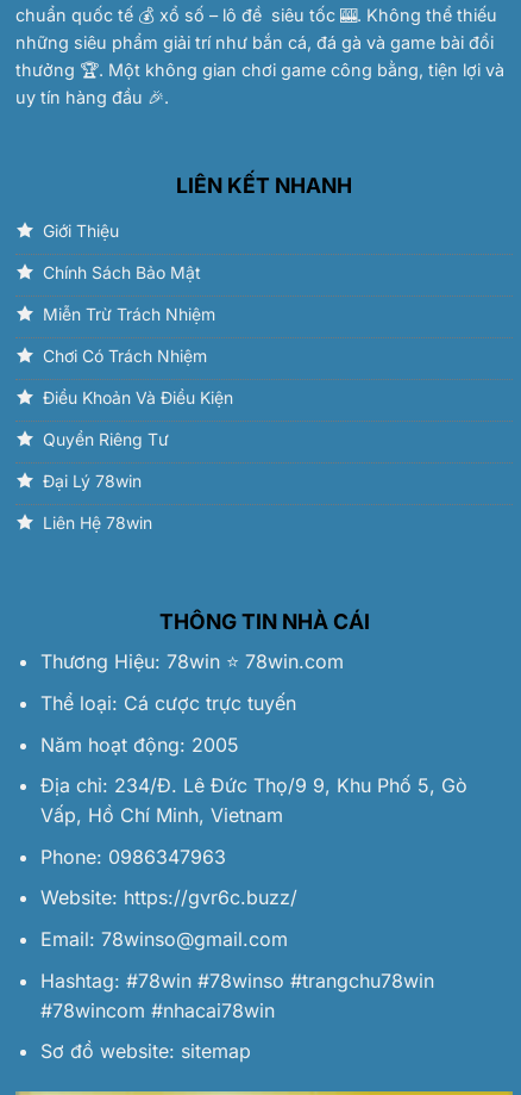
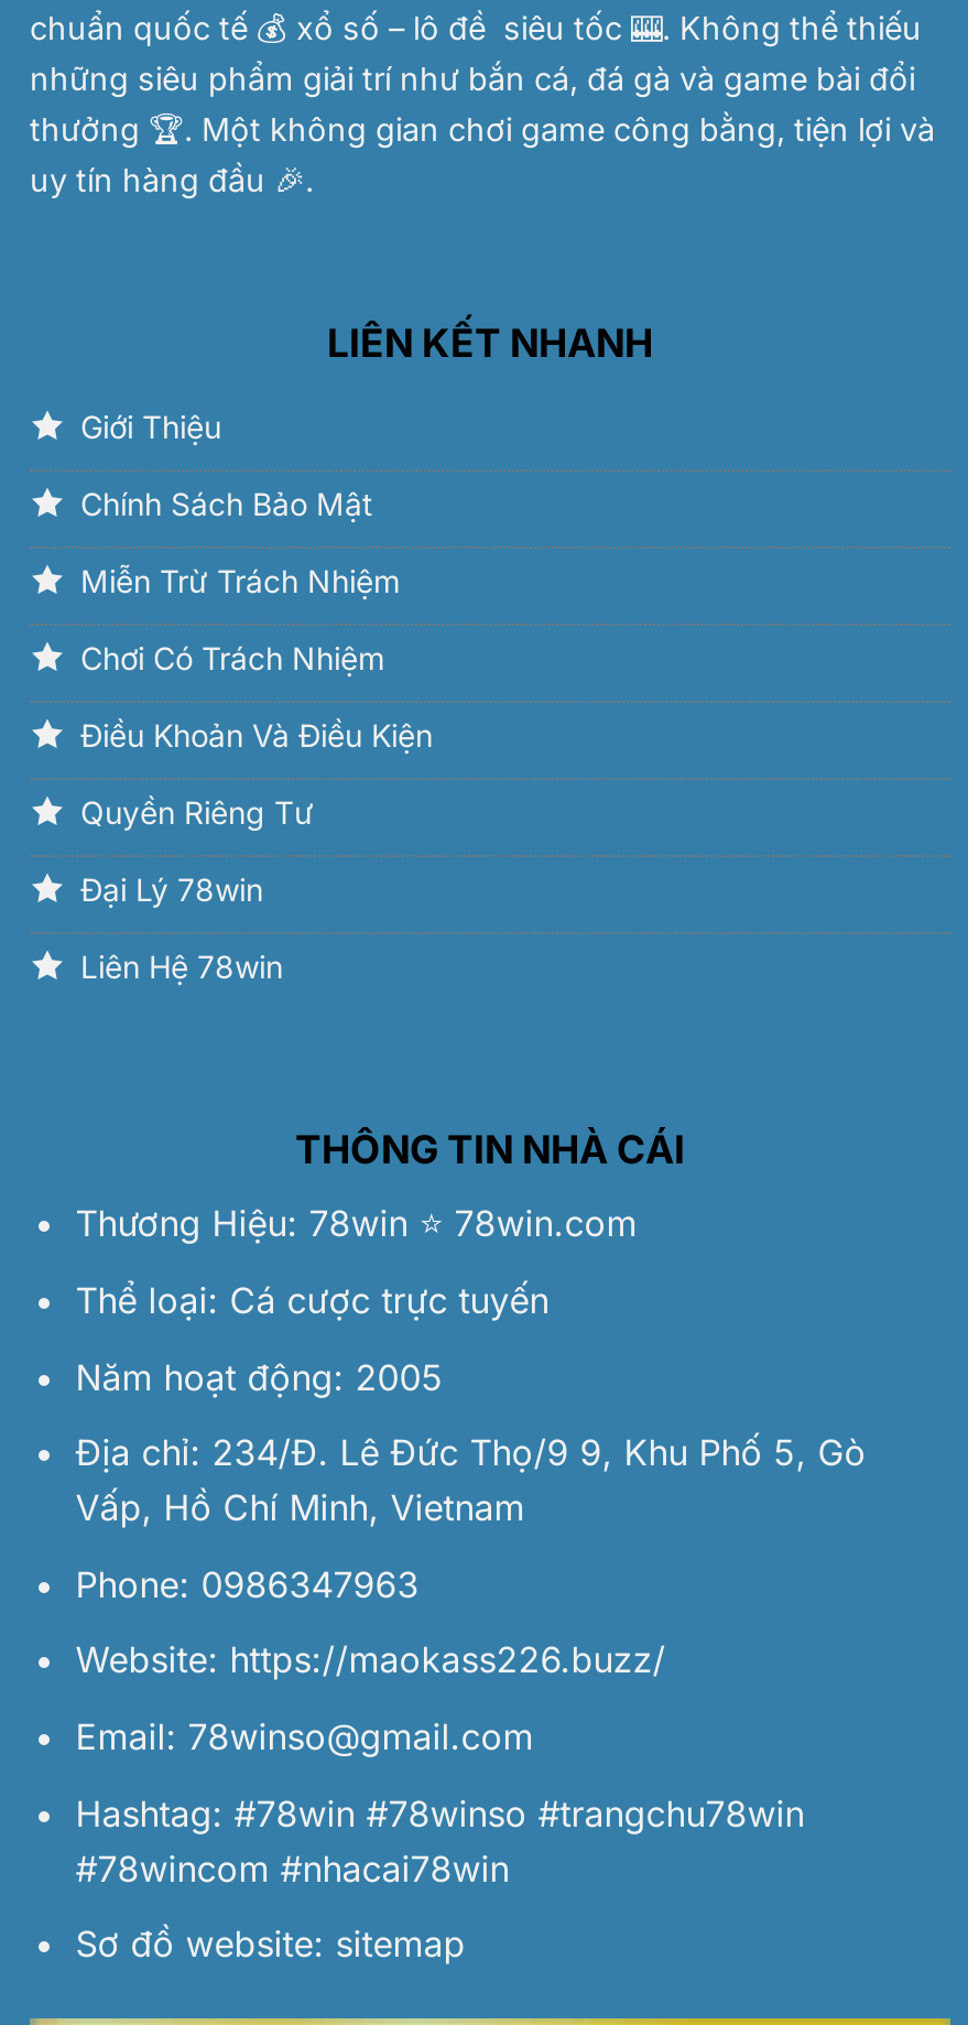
- Website: https://gvr6c.buzz/
+ Website: https://maokass226.buzz/
